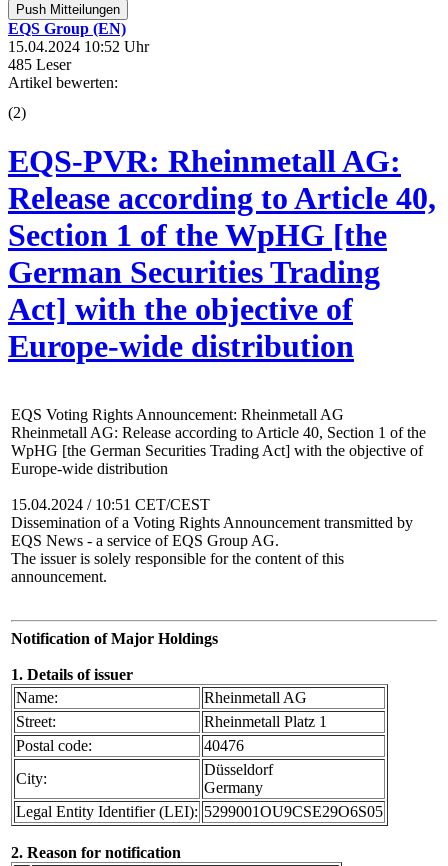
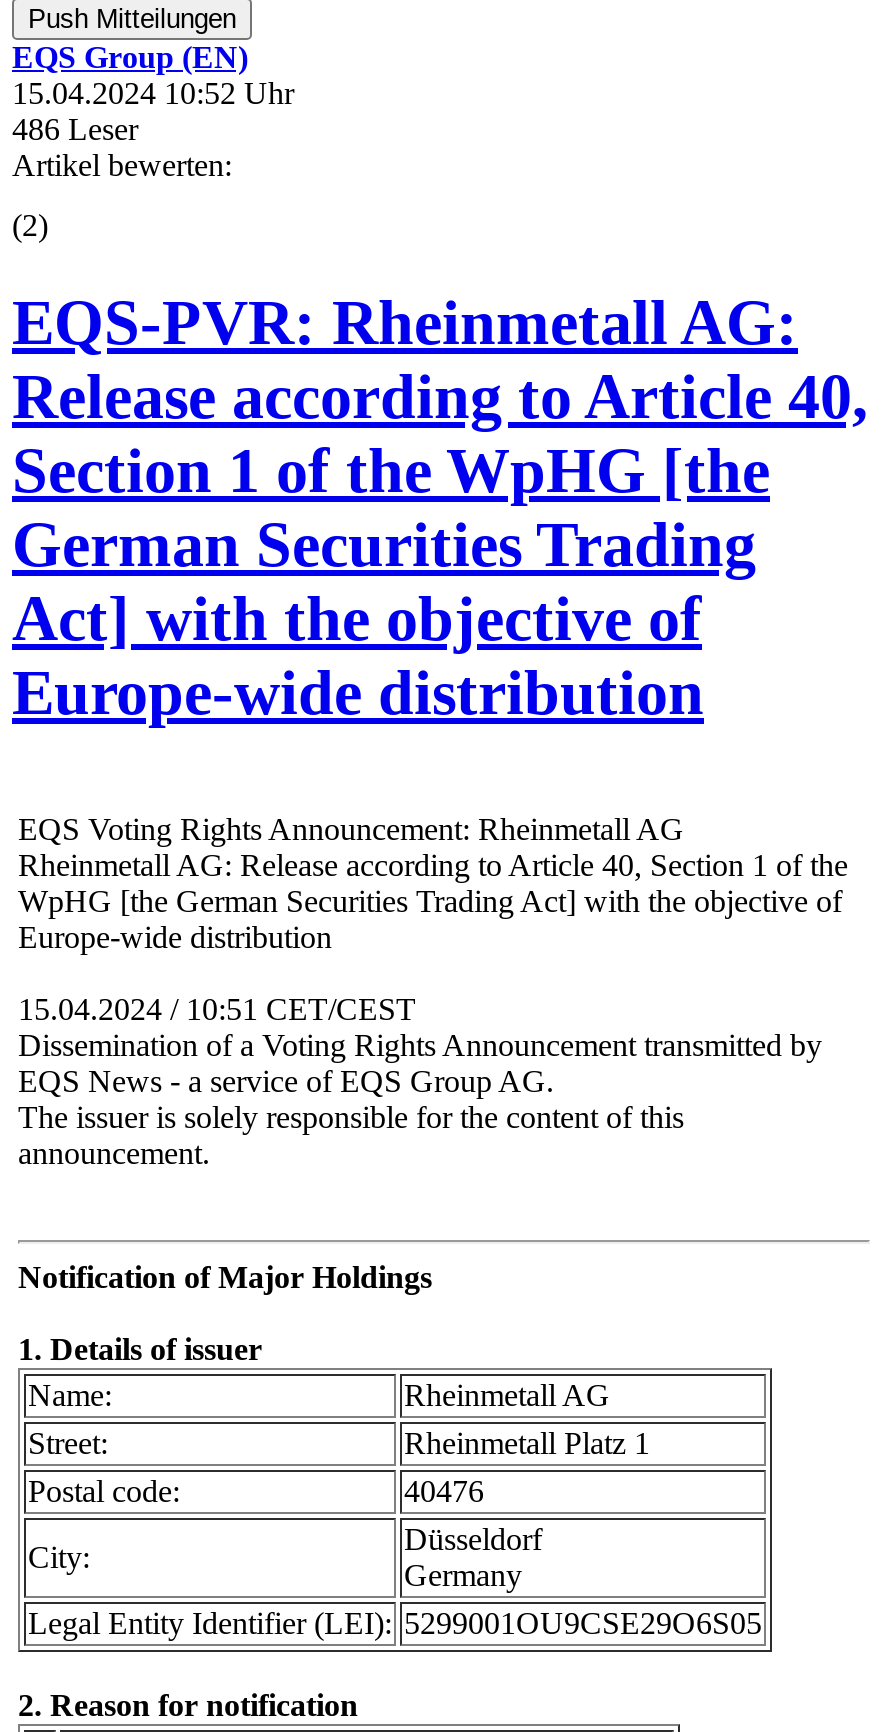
- 485 Leser
+ 486 Leser
